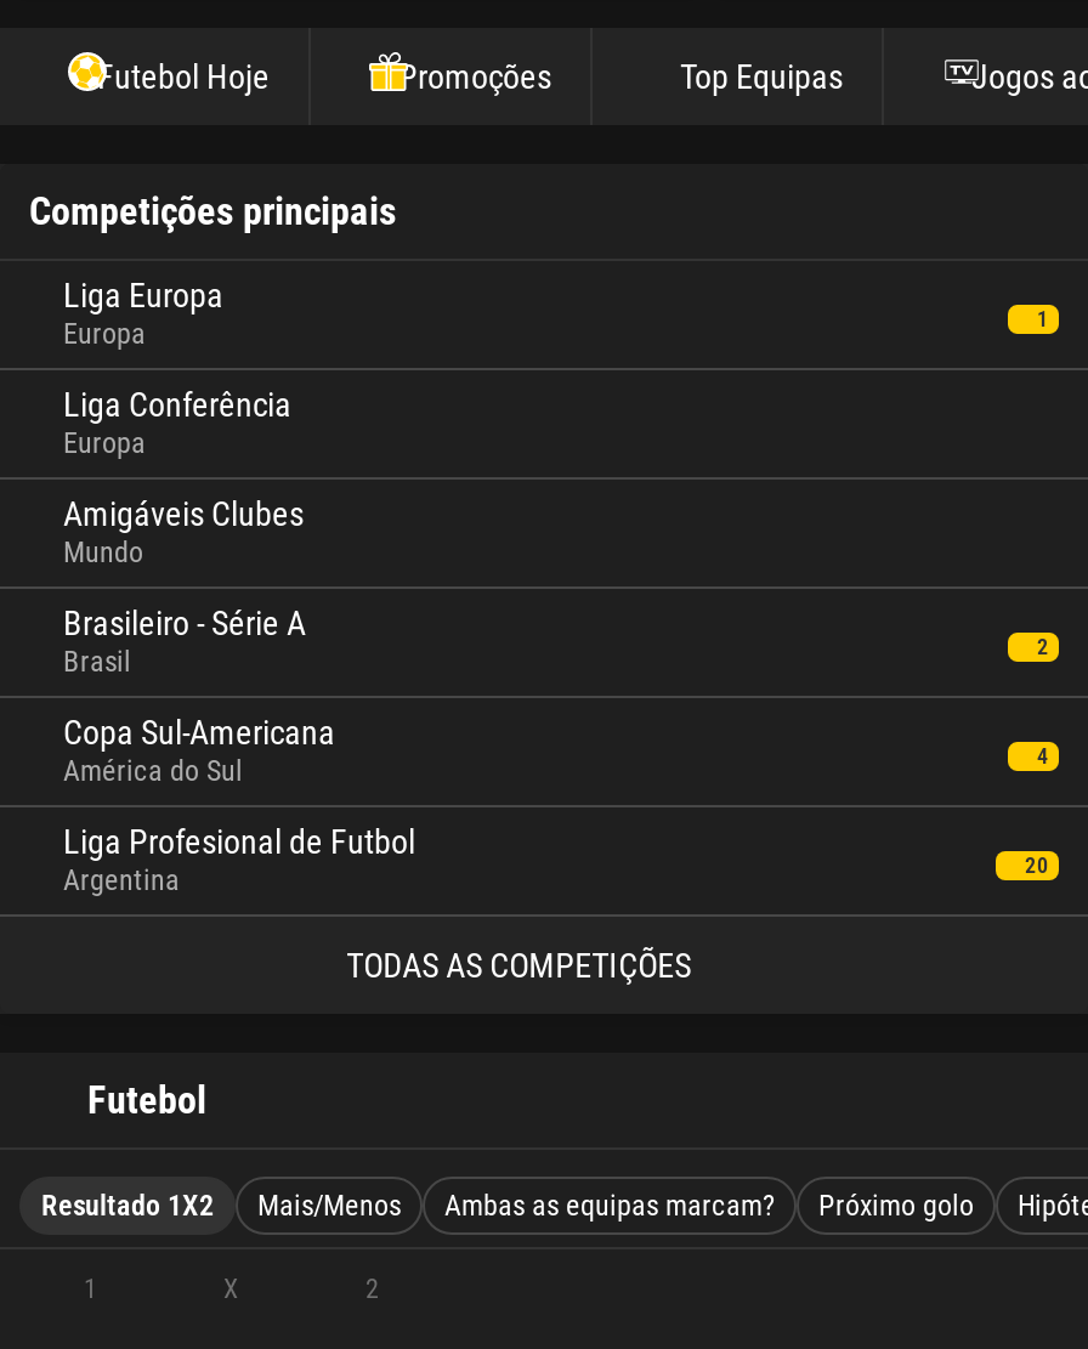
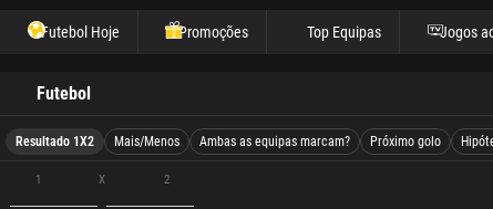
- Competições principais
- Liga Europa
- Europa
- 1
- Liga Conferência
- Europa
- Amigáveis Clubes
- Mundo
- Brasileiro - Série A
- Brasil
- 2
- Copa Sul-Americana
- América do Sul
- 4
- Liga Profesional de Futbol
- Argentina
- 20
- TODAS AS COMPETIÇÕES
